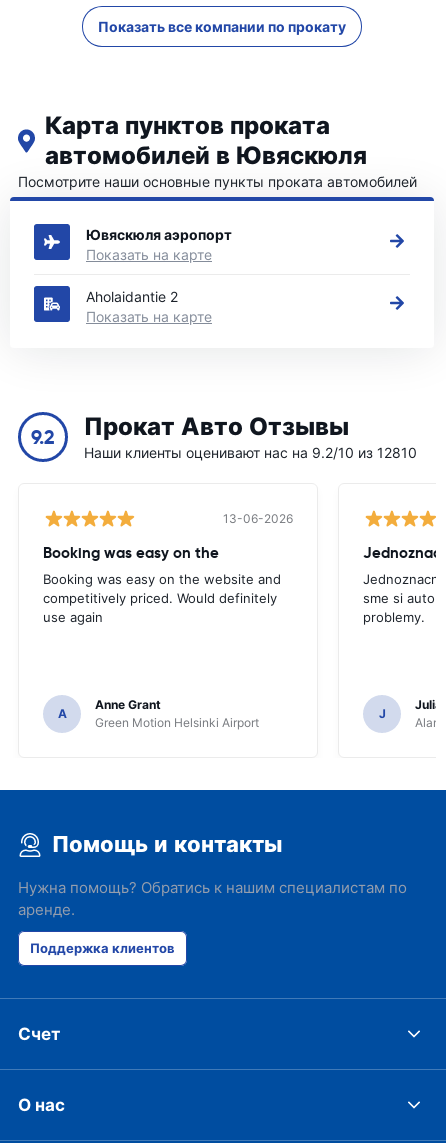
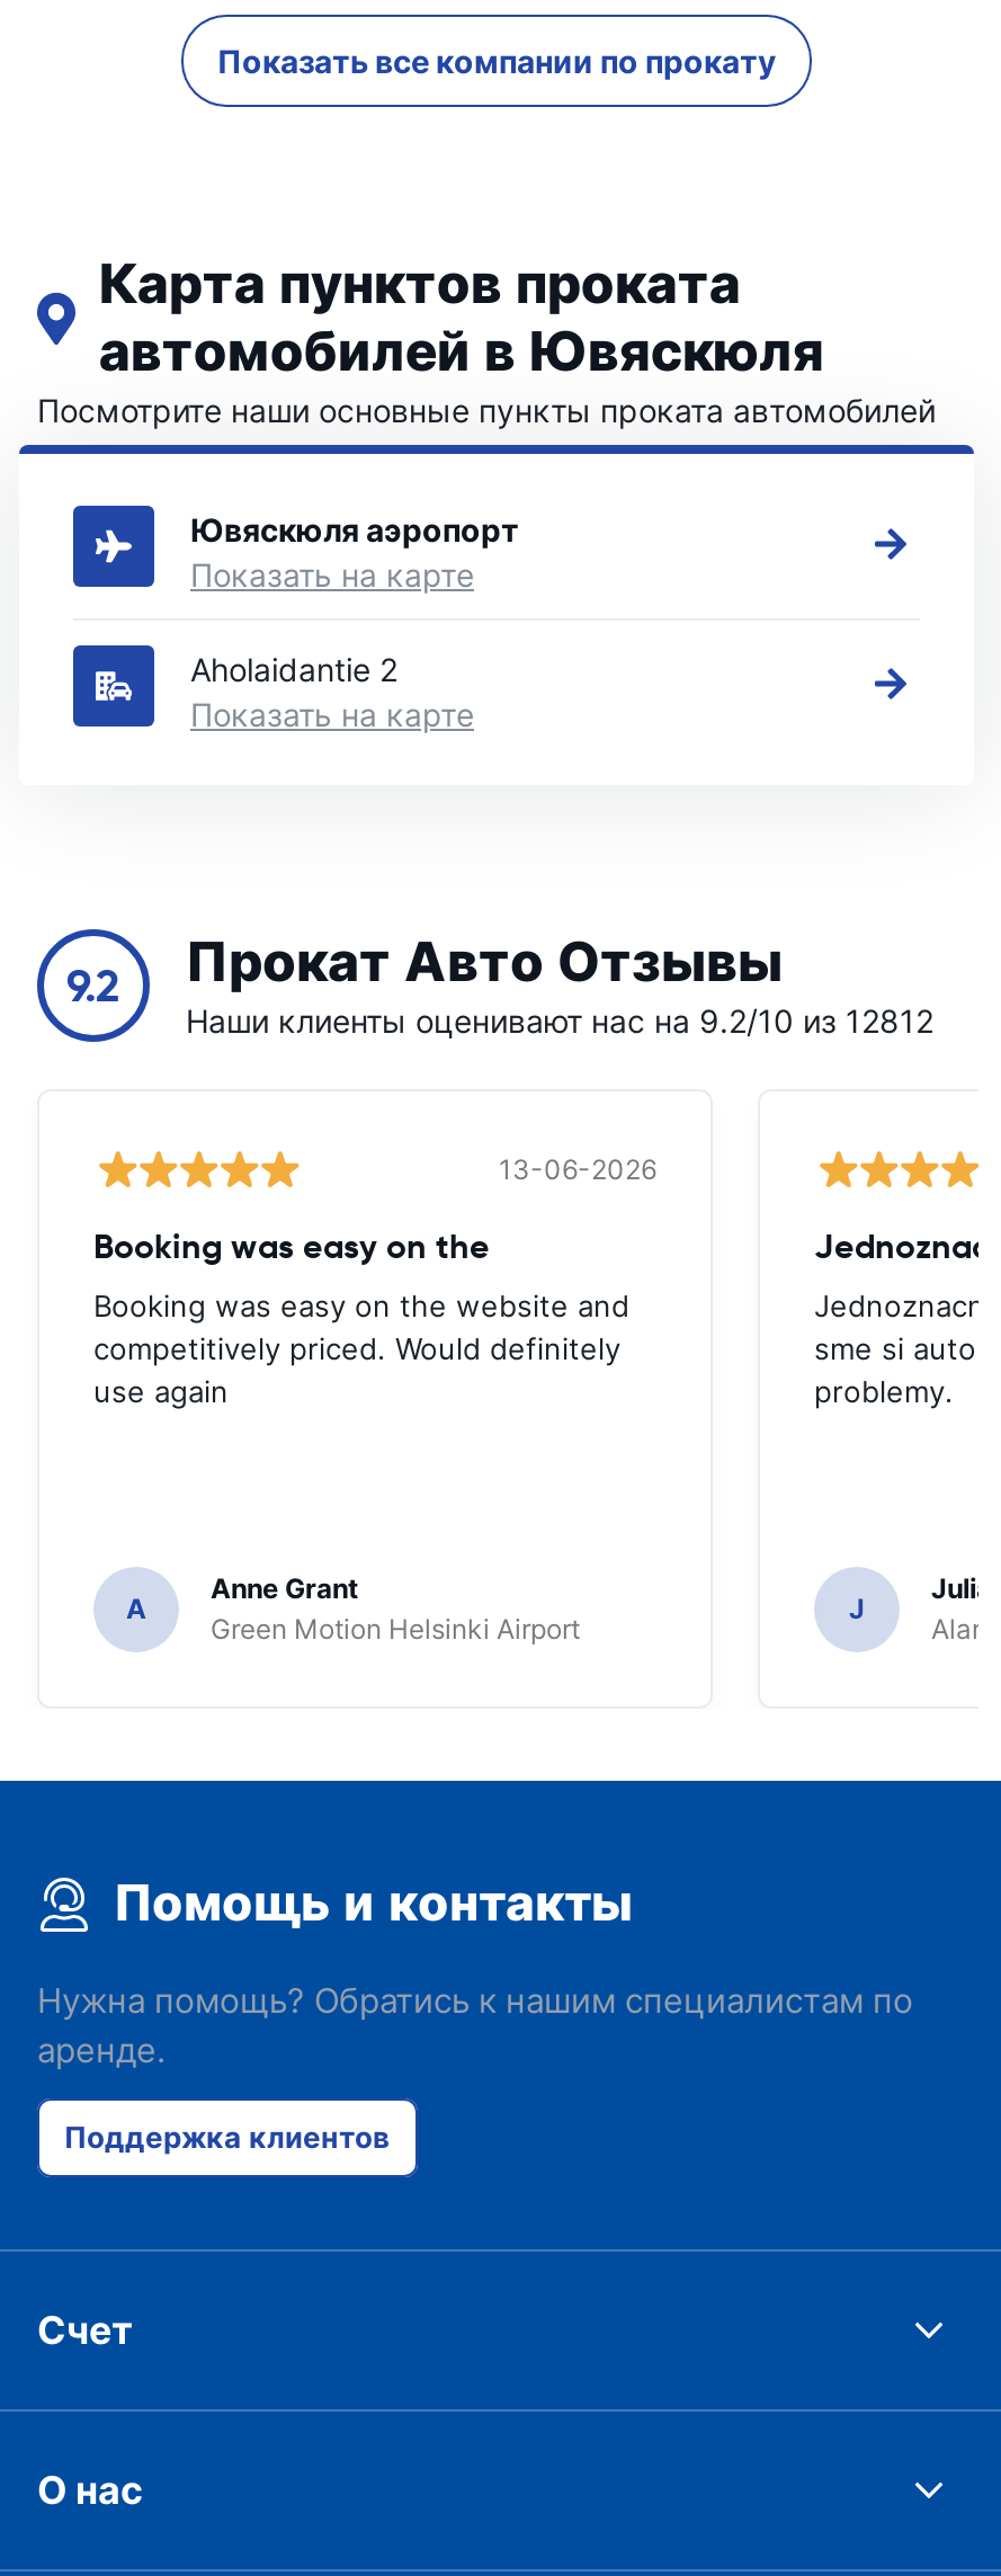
- Наши клиенты оценивают нас на 9.2/10 из 12810
+ Наши клиенты оценивают нас на 9.2/10 из 12812
